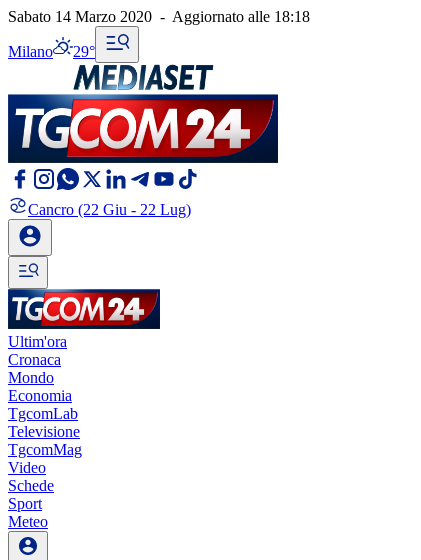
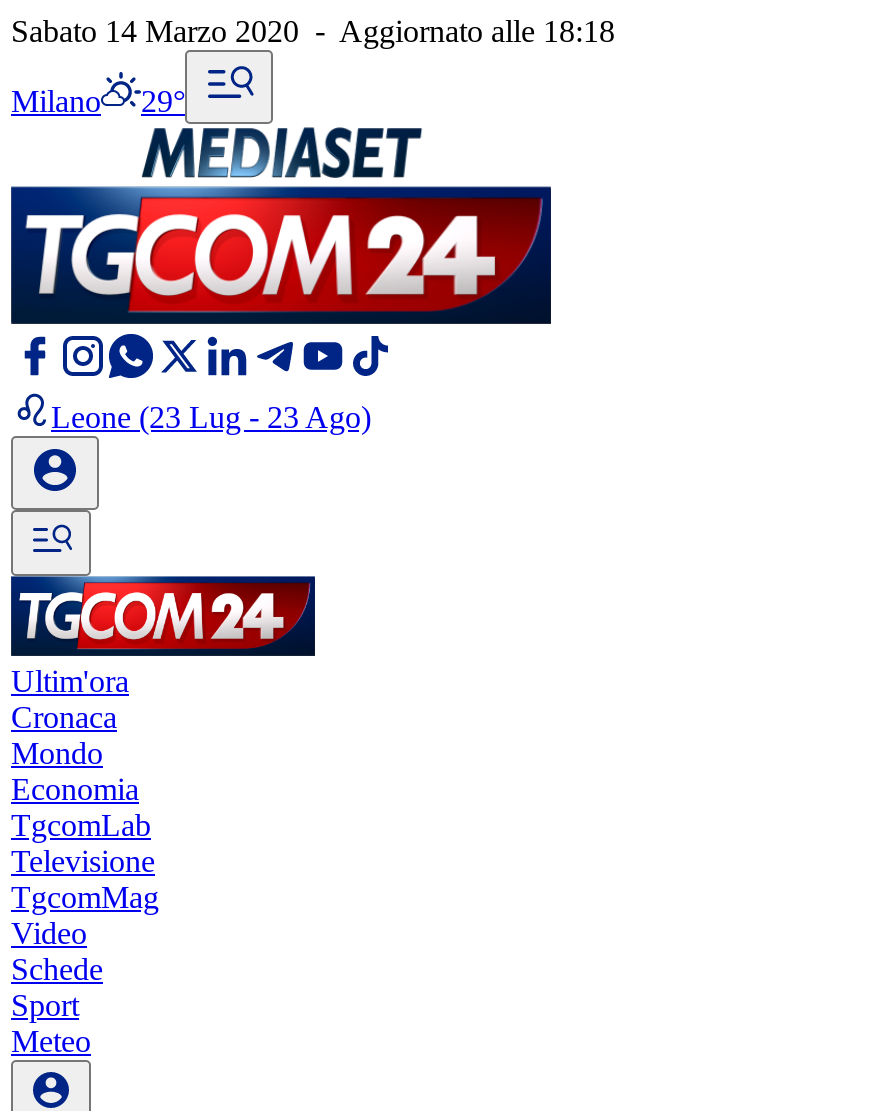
- Cancro (22 Giu - 22 Lug)
+ Leone (23 Lug - 23 Ago)
